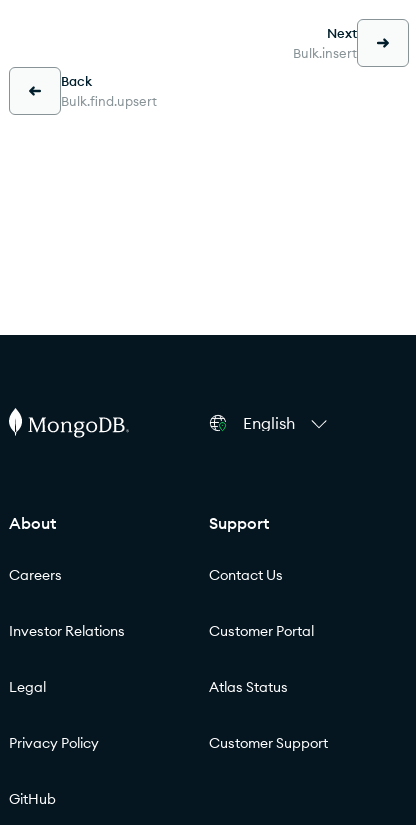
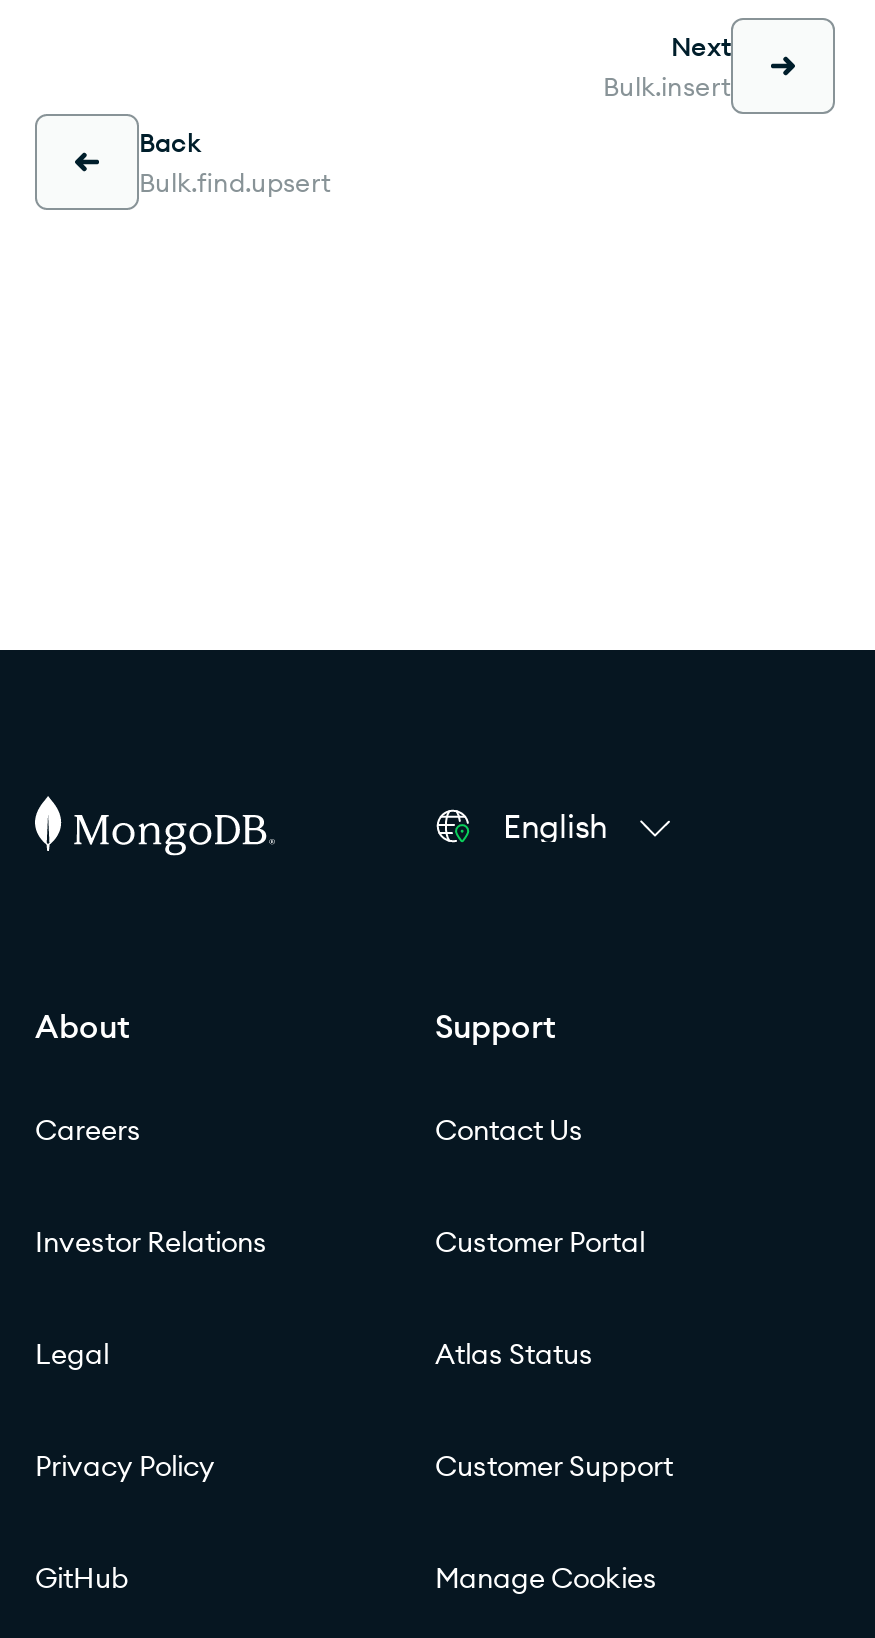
+ Manage Cookies
